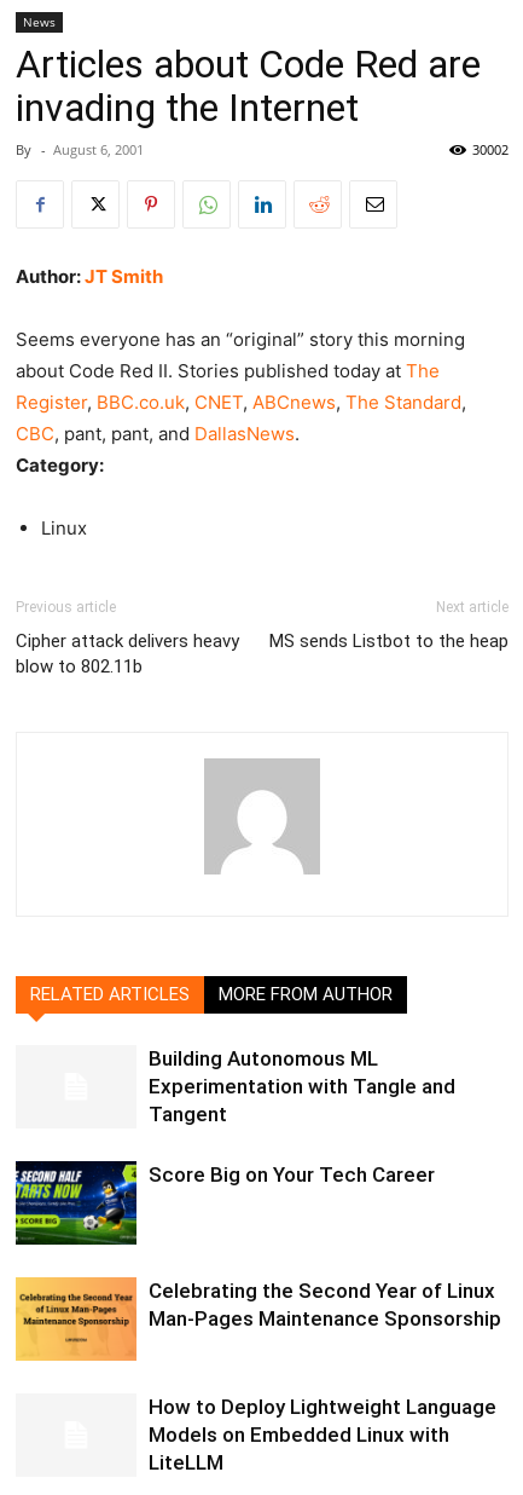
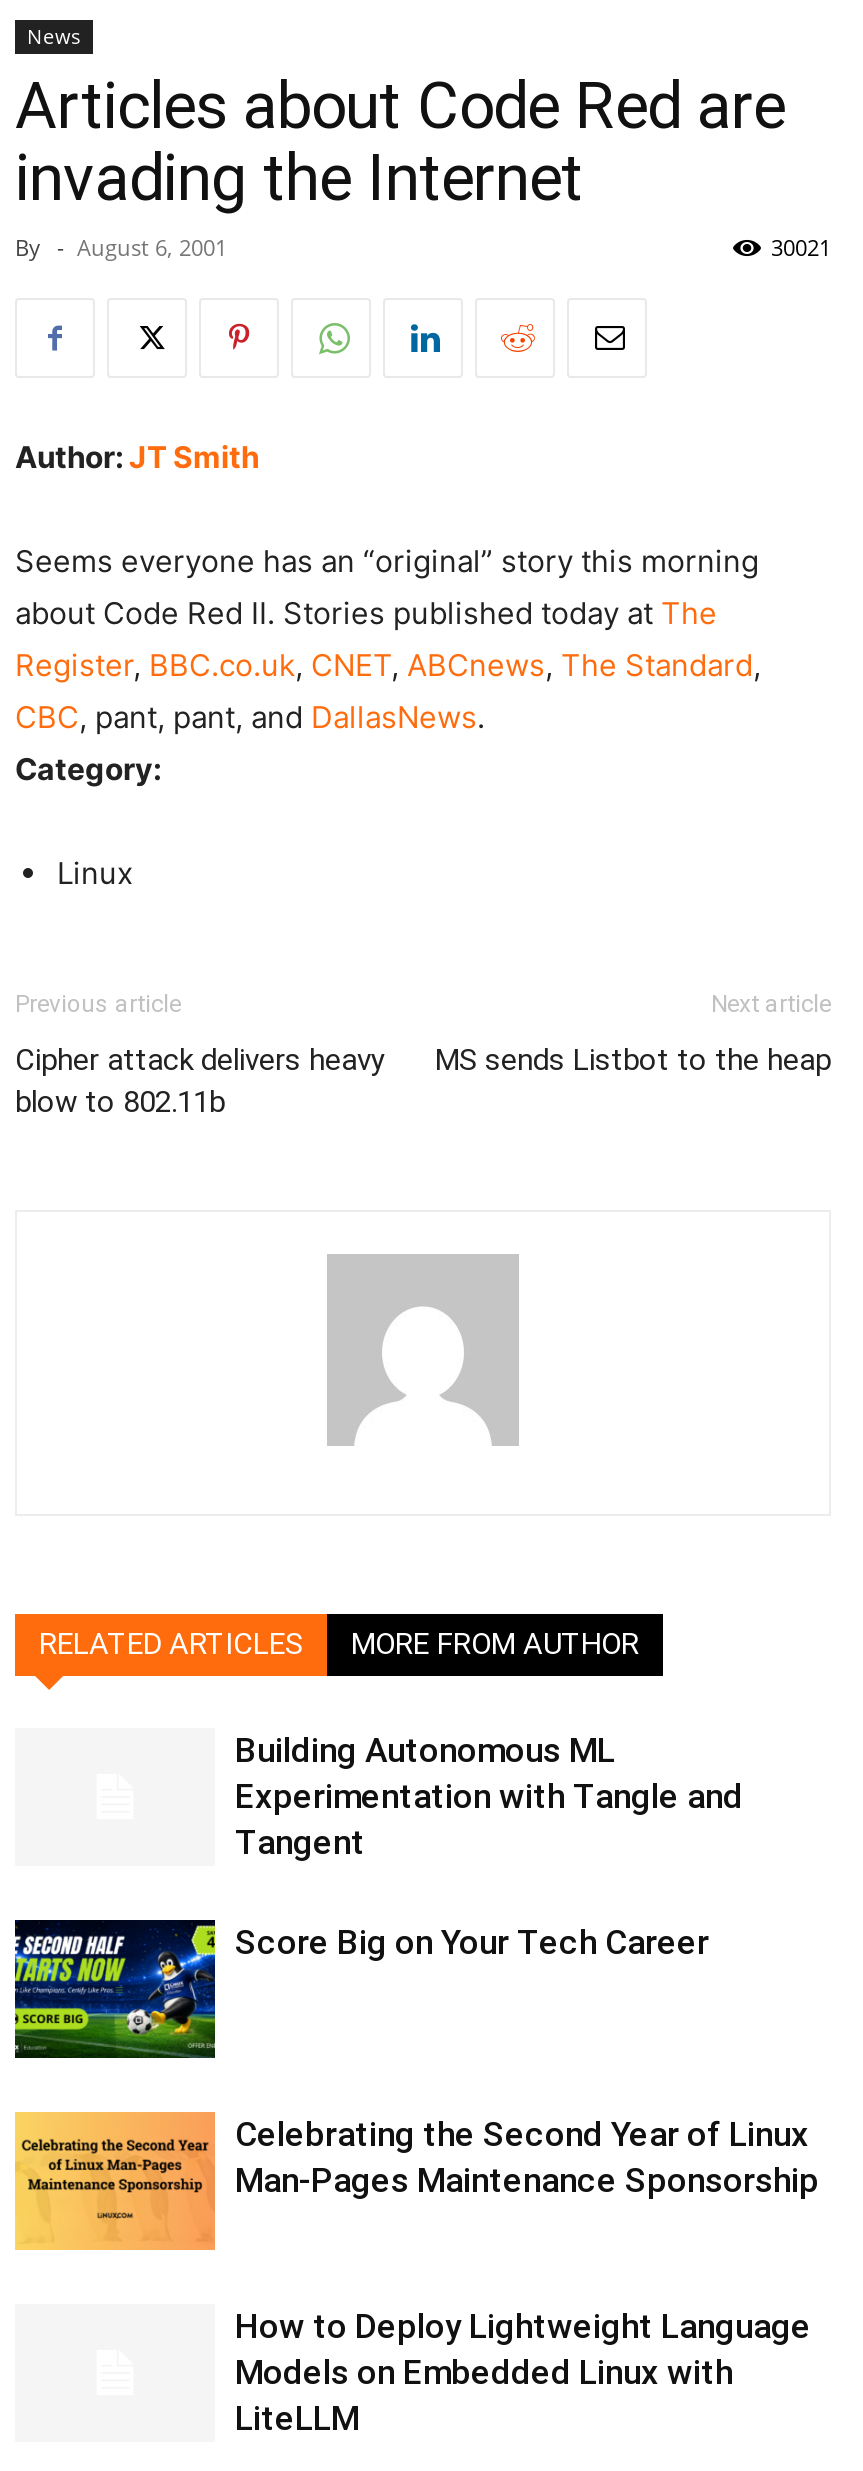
- 30002
+ 30021
